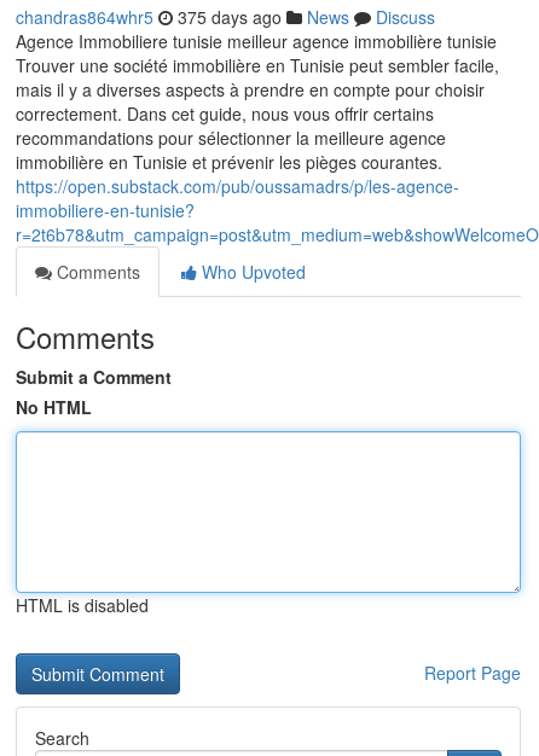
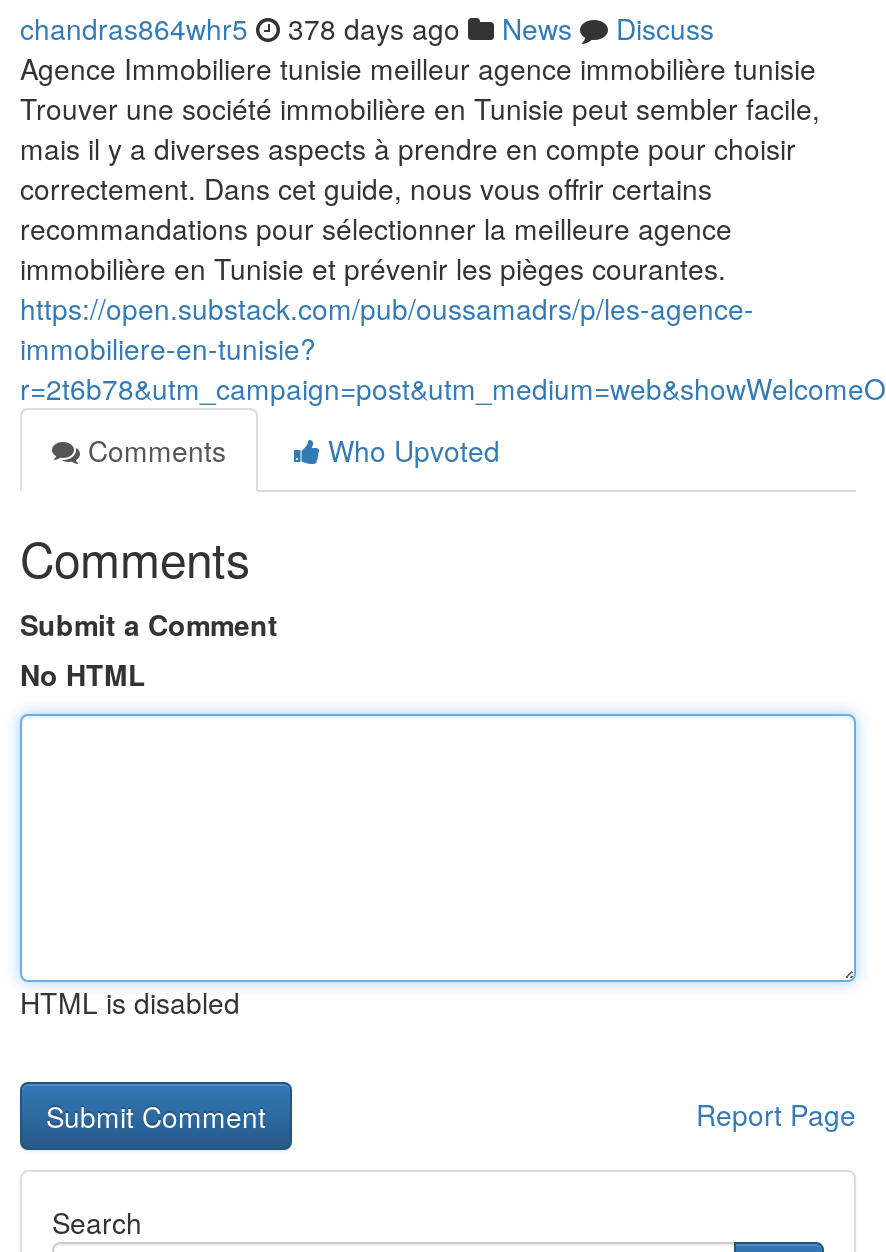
- chandras864whr5 375 days ago News Discuss
+ chandras864whr5 378 days ago News Discuss
